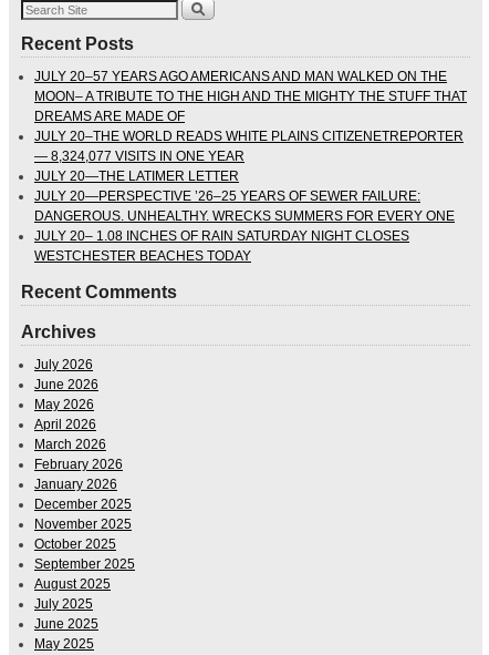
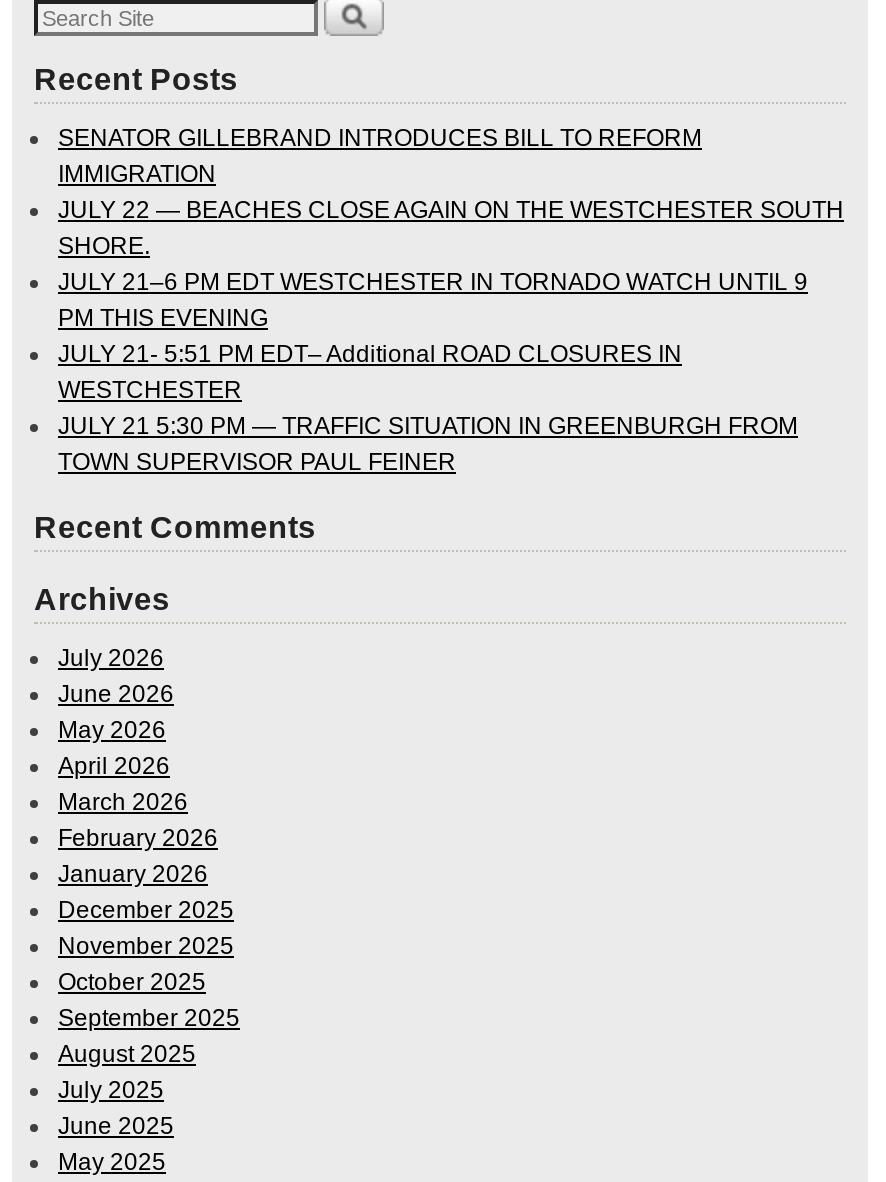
- JULY 20–57 YEARS AGO AMERICANS AND MAN WALKED ON THE
- MOON– A TRIBUTE TO THE HIGH AND THE MIGHTY THE STUFF THAT
- DREAMS ARE MADE OF
- JULY 20–THE WORLD READS WHITE PLAINS CITIZENETREPORTER
- — 8,324,077 VISITS IN ONE YEAR
- JULY 20—THE LATIMER LETTER
- JULY 20—PERSPECTIVE ’26–25 YEARS OF SEWER FAILURE:
- DANGEROUS. UNHEALTHY. WRECKS SUMMERS FOR EVERY ONE
- JULY 20– 1.08 INCHES OF RAIN SATURDAY NIGHT CLOSES
- WESTCHESTER BEACHES TODAY
+ SENATOR GILLEBRAND INTRODUCES BILL TO REFORM
+ IMMIGRATION
+ JULY 22 — BEACHES CLOSE AGAIN ON THE WESTCHESTER SOUTH
+ SHORE.
+ JULY 21–6 PM EDT WESTCHESTER IN TORNADO WATCH UNTIL 9
+ PM THIS EVENING
+ JULY 21- 5:51 PM EDT– Additional ROAD CLOSURES IN
+ WESTCHESTER
+ JULY 21 5:30 PM — TRAFFIC SITUATION IN GREENBURGH FROM
+ TOWN SUPERVISOR PAUL FEINER
